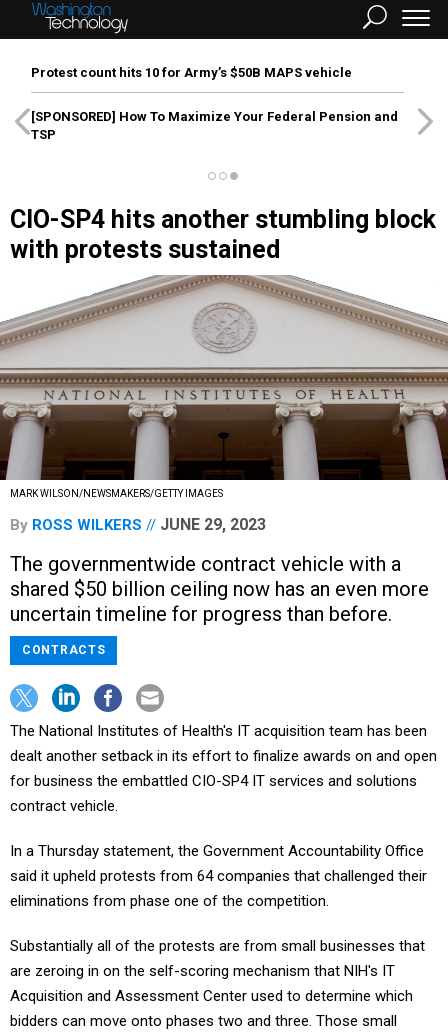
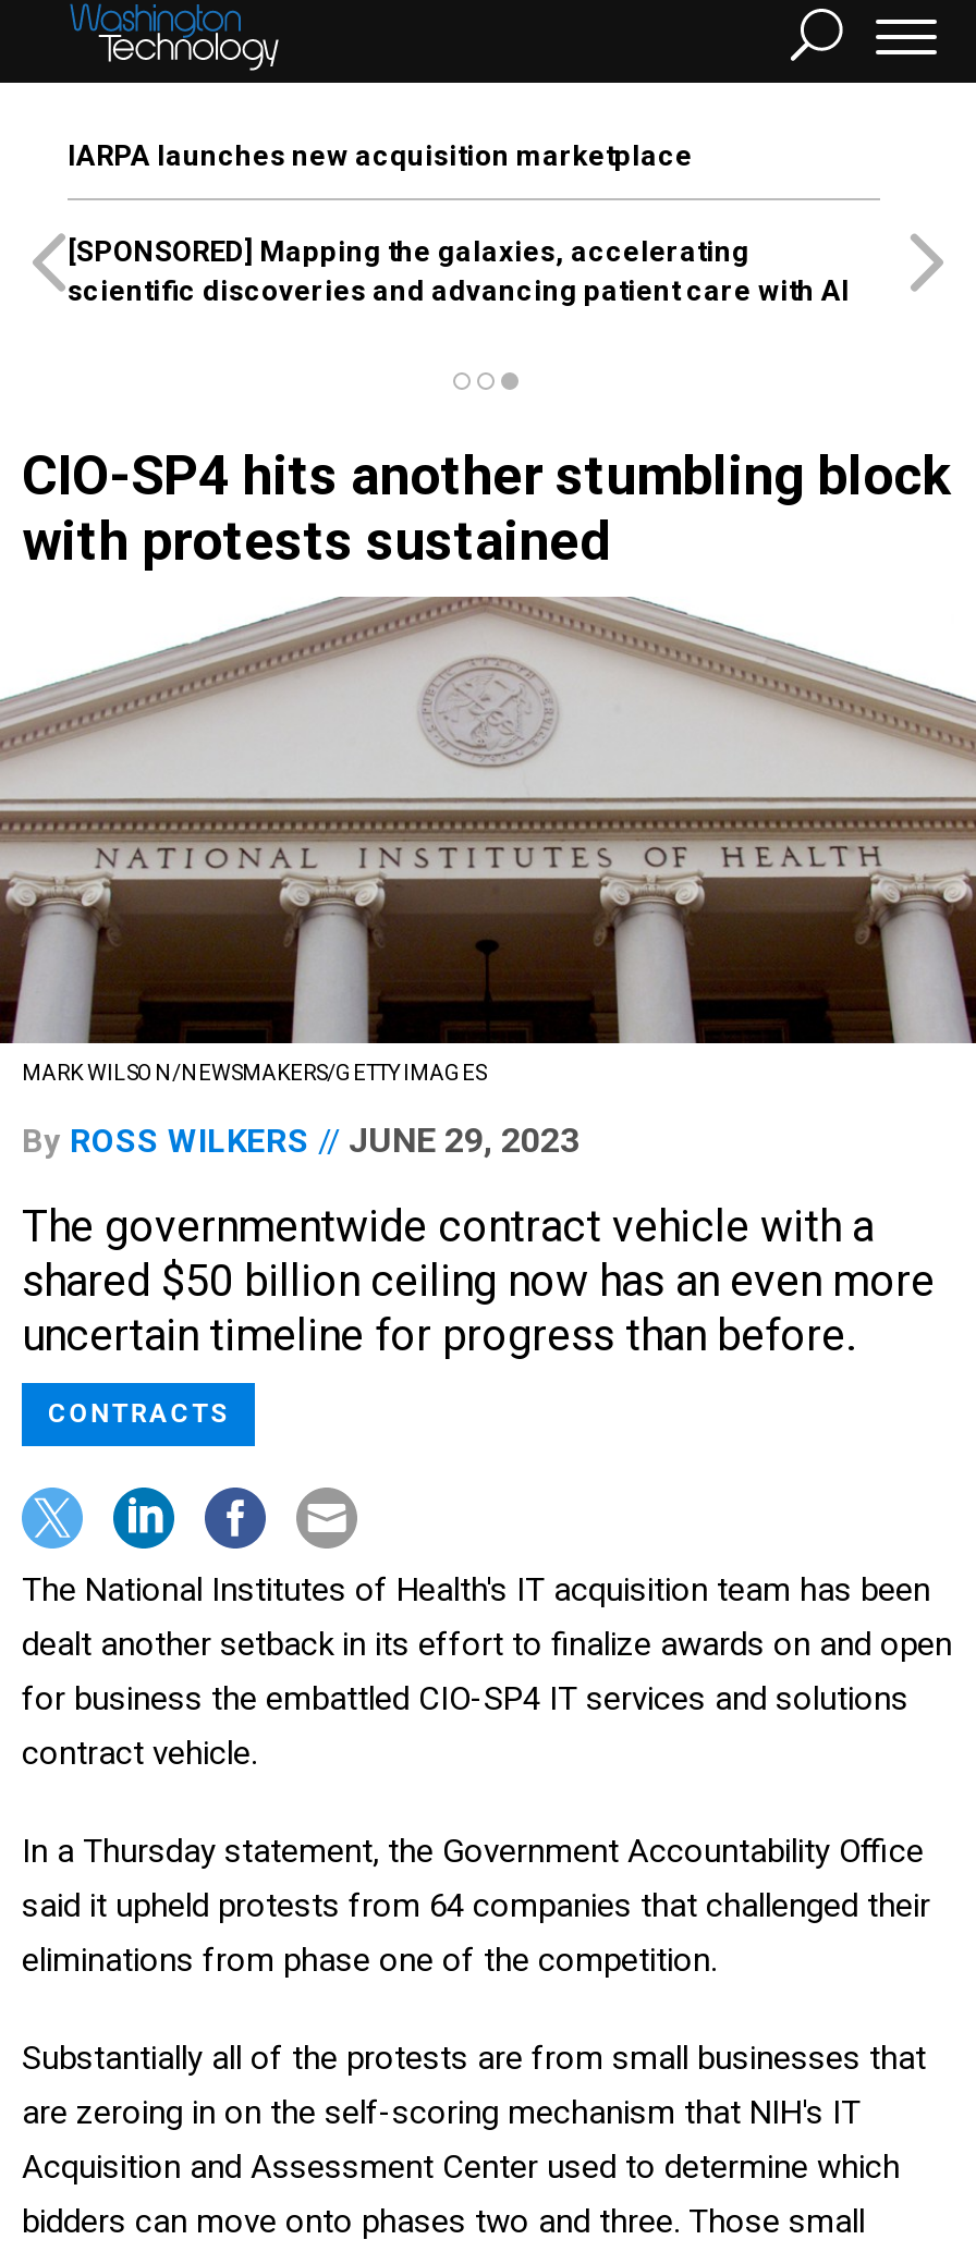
- Protest count hits 10 for Army’s $50B MAPS vehicle
+ IARPA launches new acquisition marketplace

- [SPONSORED] How To Maximize Your Federal Pension and
- TSP
+ [SPONSORED] Mapping the galaxies, accelerating
+ scientific discoveries and advancing patient care with AI
